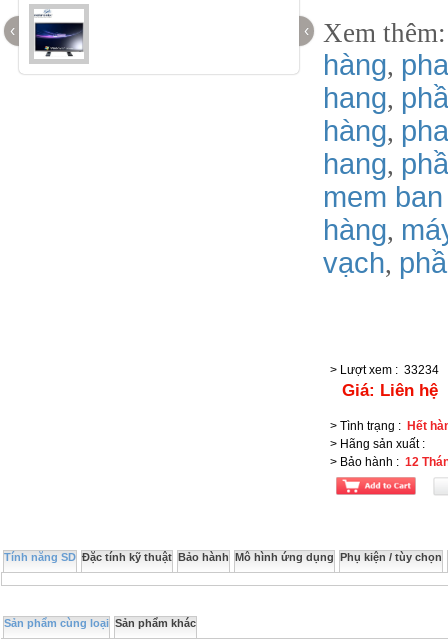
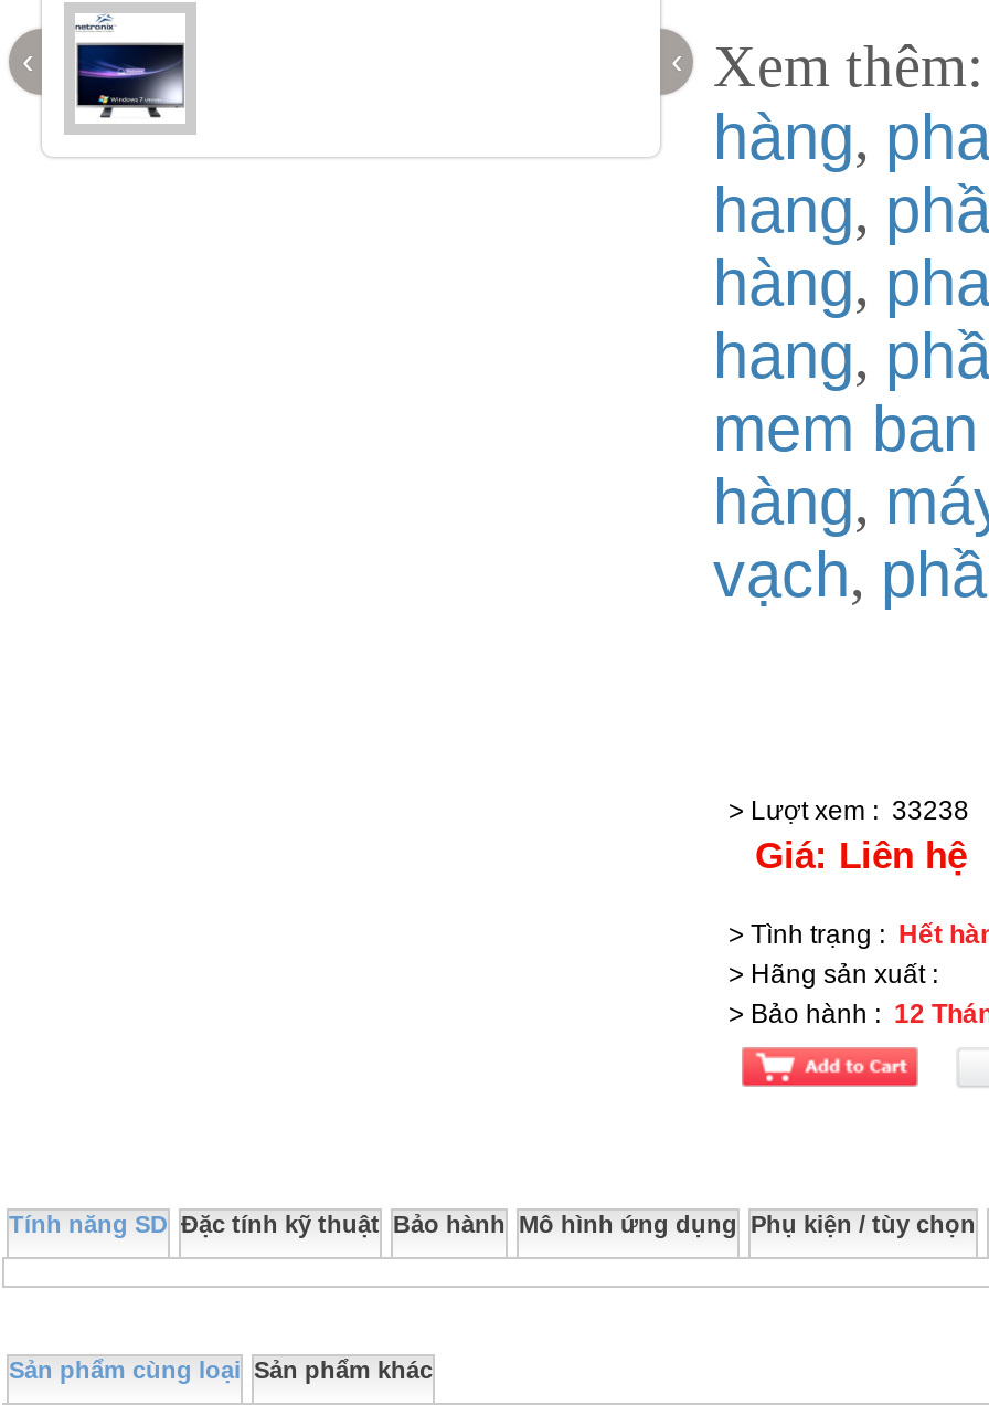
- > Lượt xem: 33234
+ > Lượt xem: 33238
